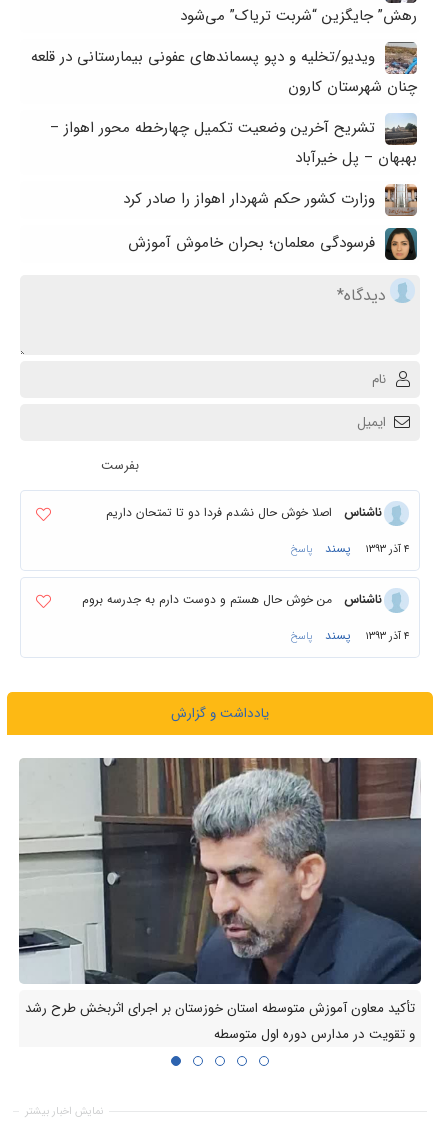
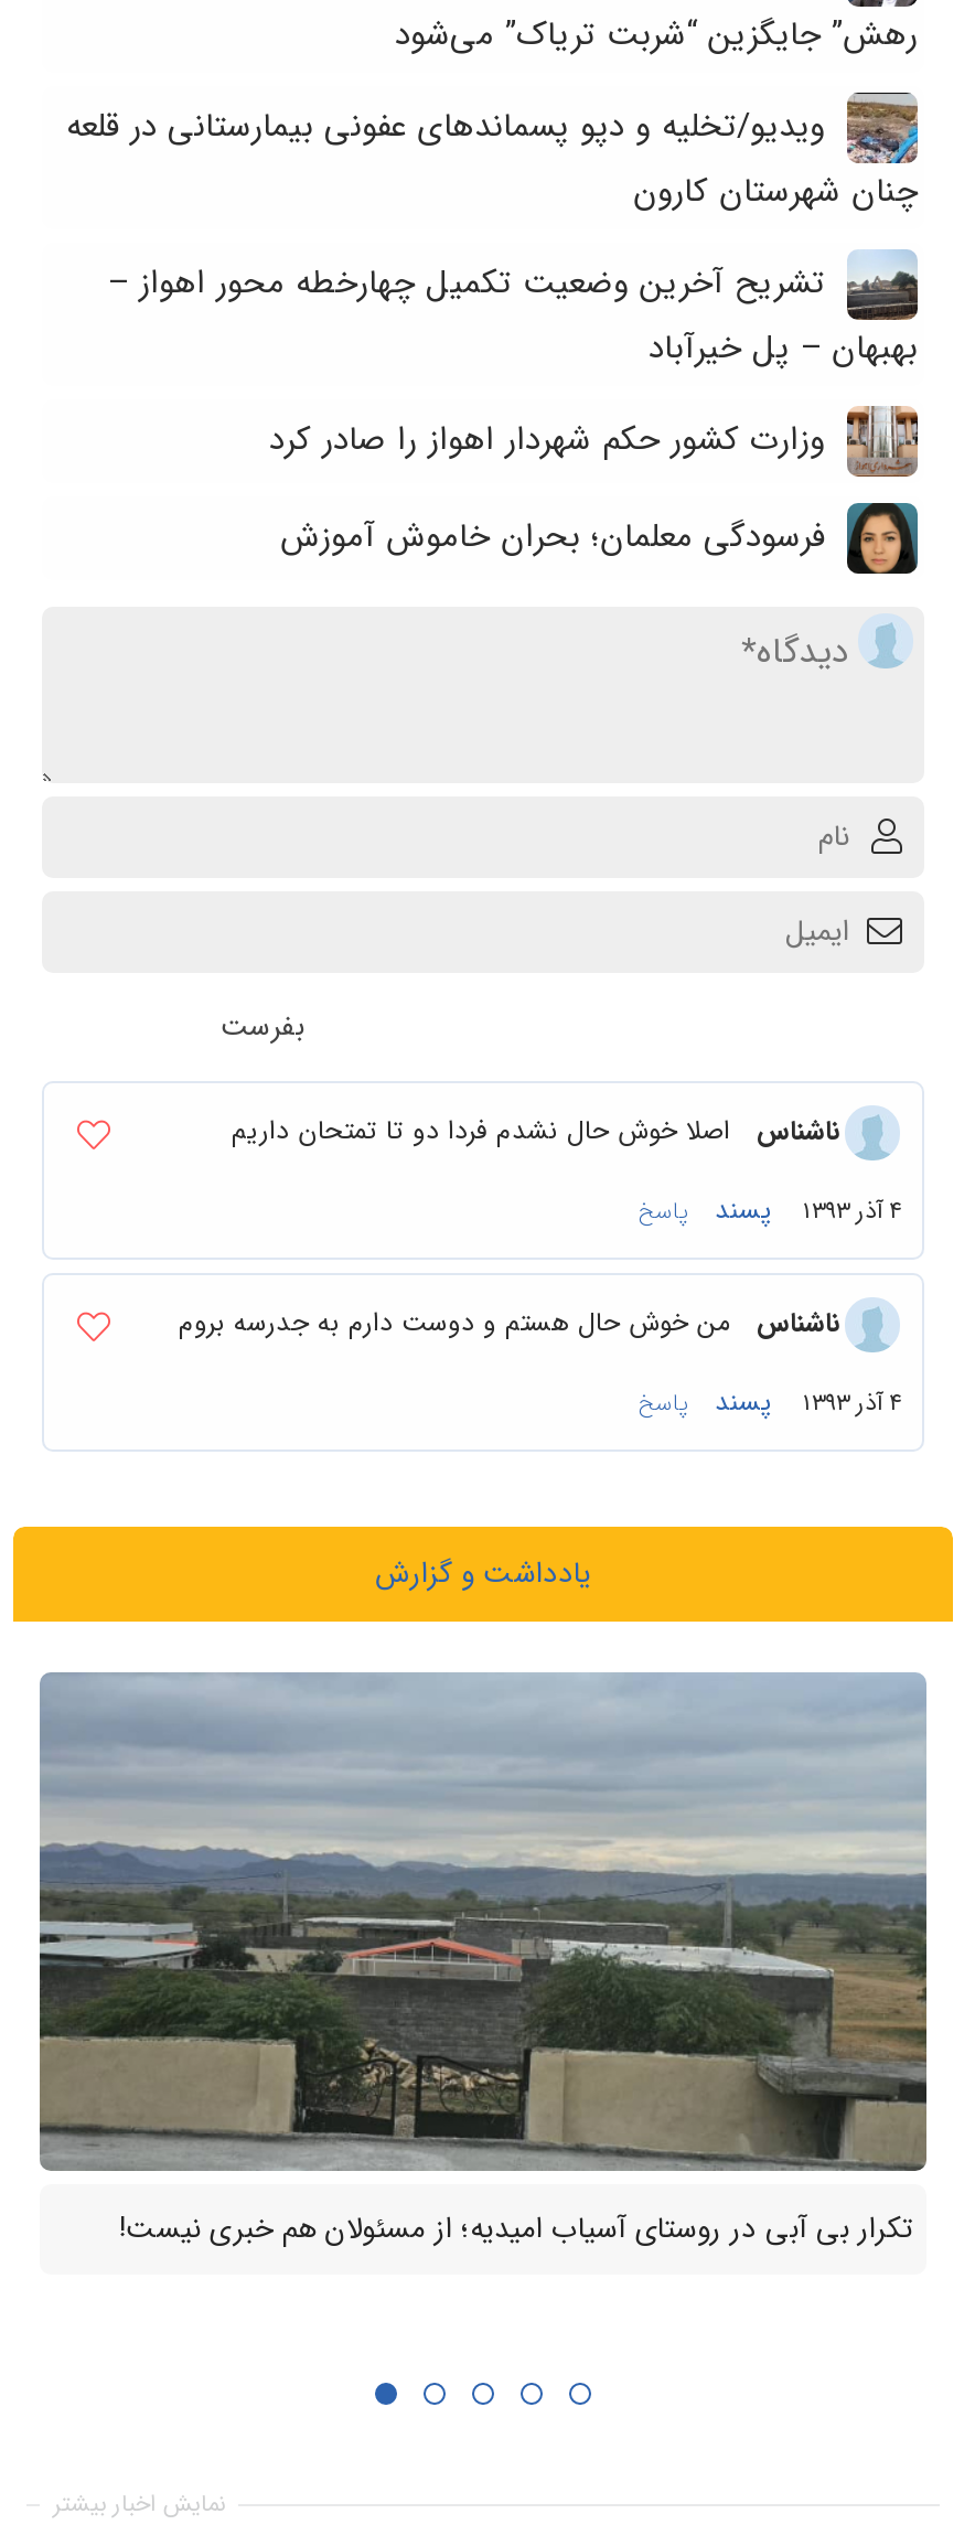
- [image]
- تأکید معاون آموزش متوسطه استان خوزستان بر اجرای اثربخش طرح رشد
- و تقویت در مدارس دوره اول متوسطه
+ [image]
+ تکرار بی آبی در روستای آسیاب امیدیه؛ از مسئولان هم خبری نیست!
